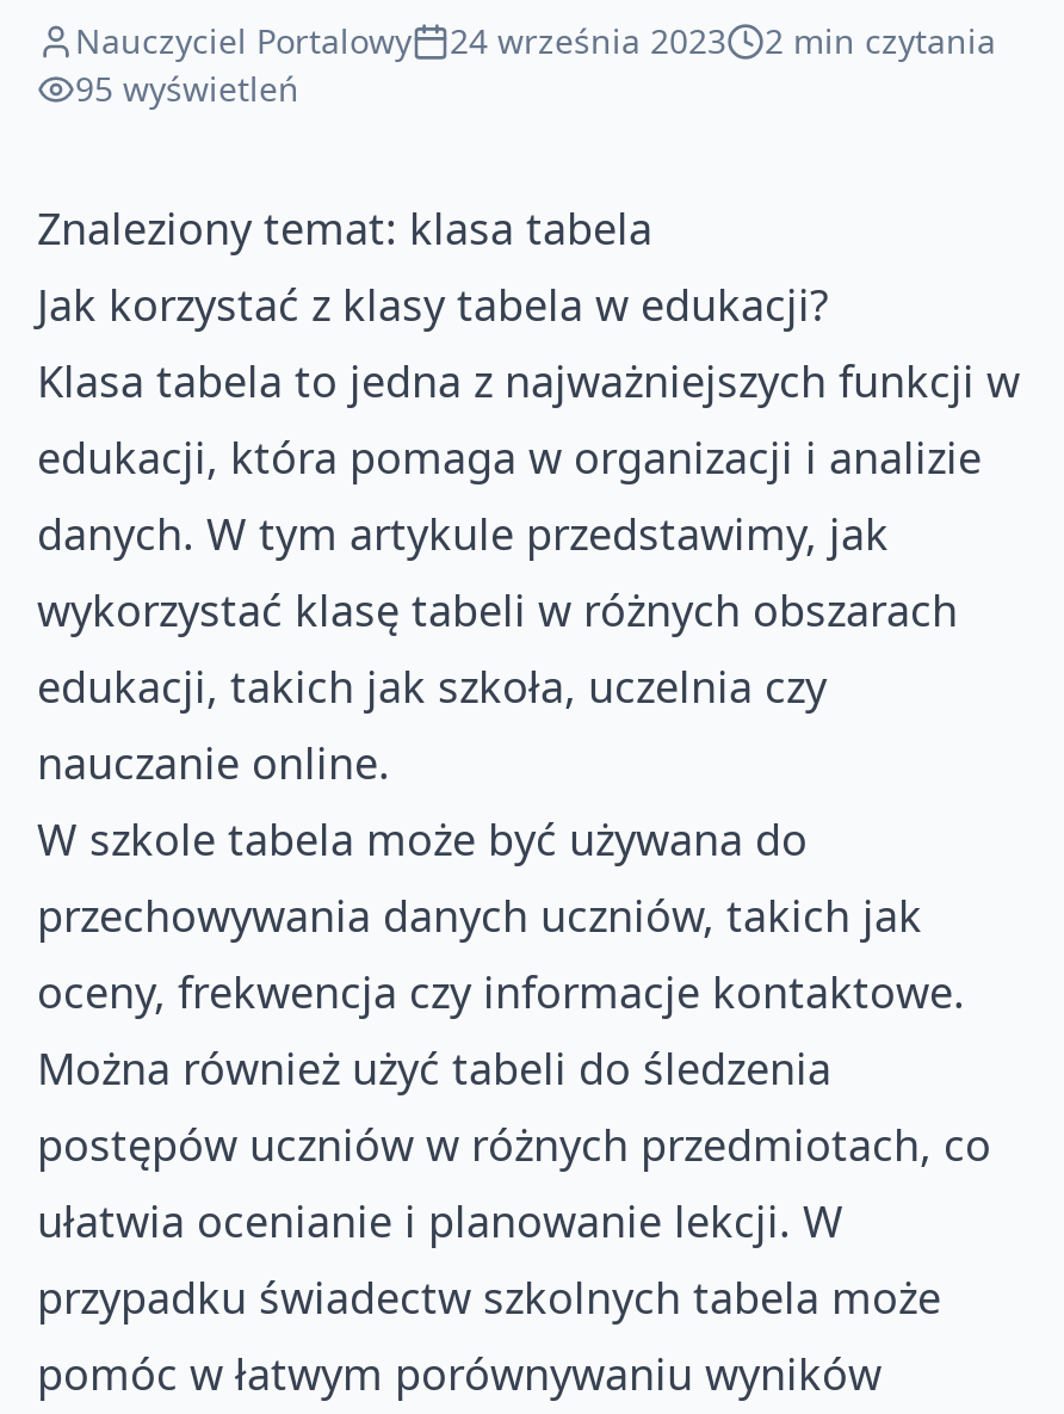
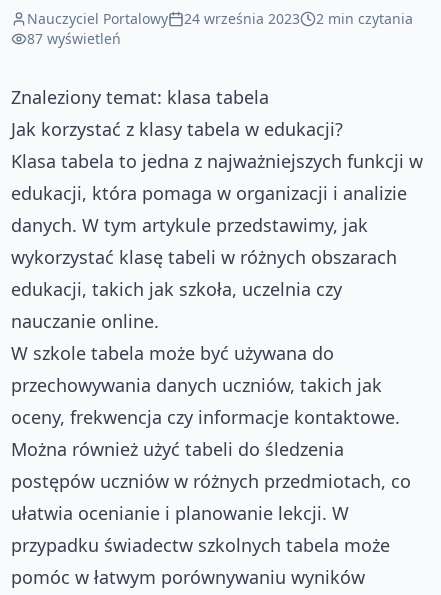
- 95 wyświetleń
+ 87 wyświetleń
